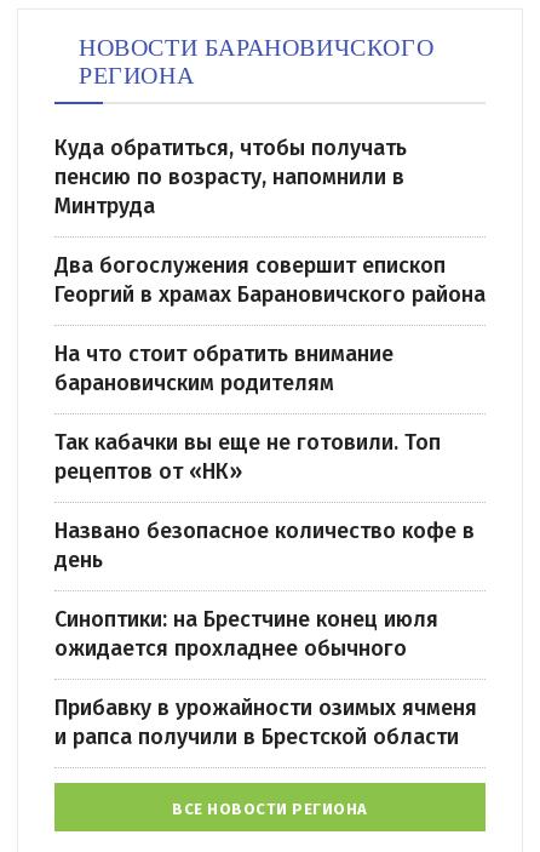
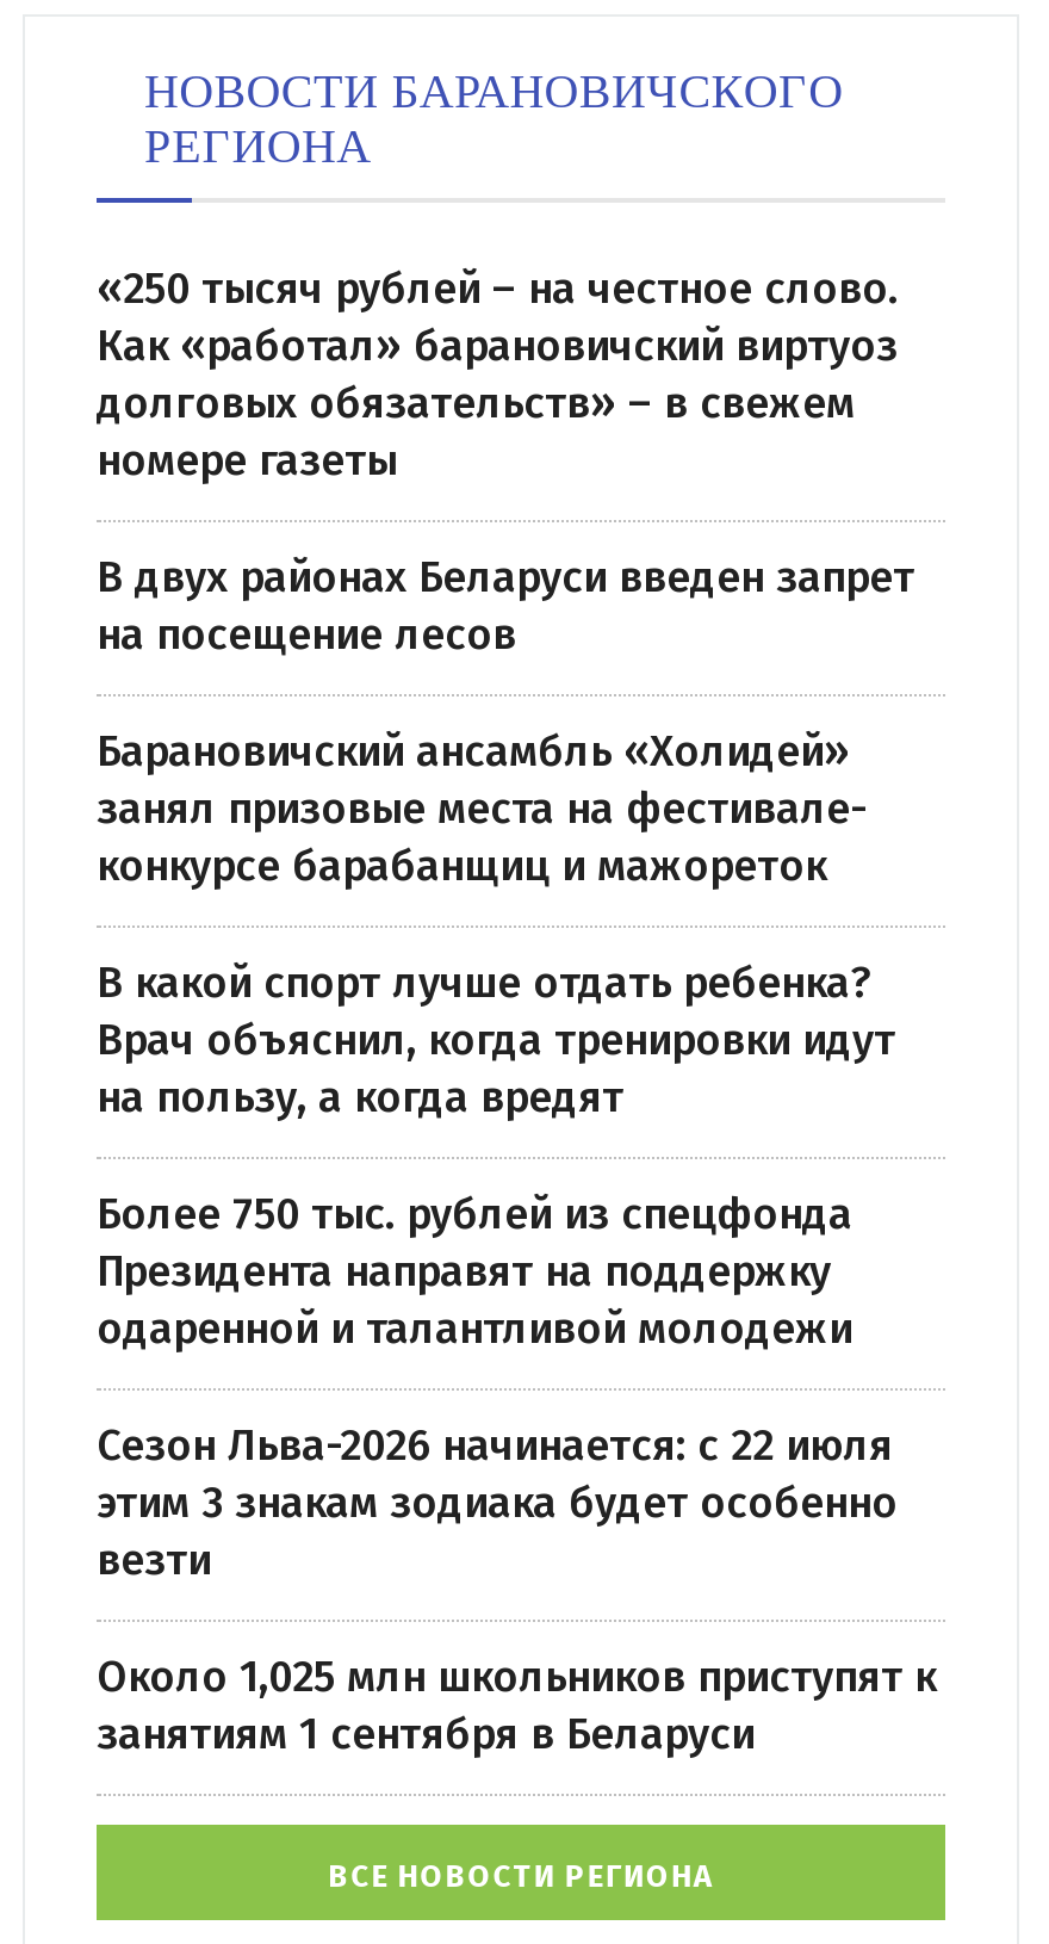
- Куда обратиться, чтобы получать
- пенсию по возрасту, напомнили в
- Минтруда
+ «250 тысяч рублей – на честное слово.
+ Как «работал» барановичский виртуоз
+ долговых обязательств» – в свежем
+ номере газеты

- Два богослужения совершит епископ
- Георгий в храмах Барановичского района
+ В двух районах Беларуси введен запрет
+ на посещение лесов

- На что стоит обратить внимание
- барановичским родителям
+ Барановичский ансамбль «Холидей»
+ занял призовые места на фестивале-
+ конкурсе барабанщиц и мажореток

- Так кабачки вы еще не готовили. Топ
- рецептов от «НК»
+ В какой спорт лучше отдать ребенка?
+ Врач объяснил, когда тренировки идут
+ на пользу, а когда вредят

- Названо безопасное количество кофе в
- день
+ Более 750 тыс. рублей из спецфонда
+ Президента направят на поддержку
+ одаренной и талантливой молодежи

- Синоптики: на Брестчине конец июля
- ожидается прохладнее обычного
+ Сезон Льва-2026 начинается: с 22 июля
+ этим 3 знакам зодиака будет особенно
+ везти

- Прибавку в урожайности озимых ячменя
- и рапса получили в Брестской области
+ Около 1,025 млн школьников приступят к
+ занятиям 1 сентября в Беларуси
